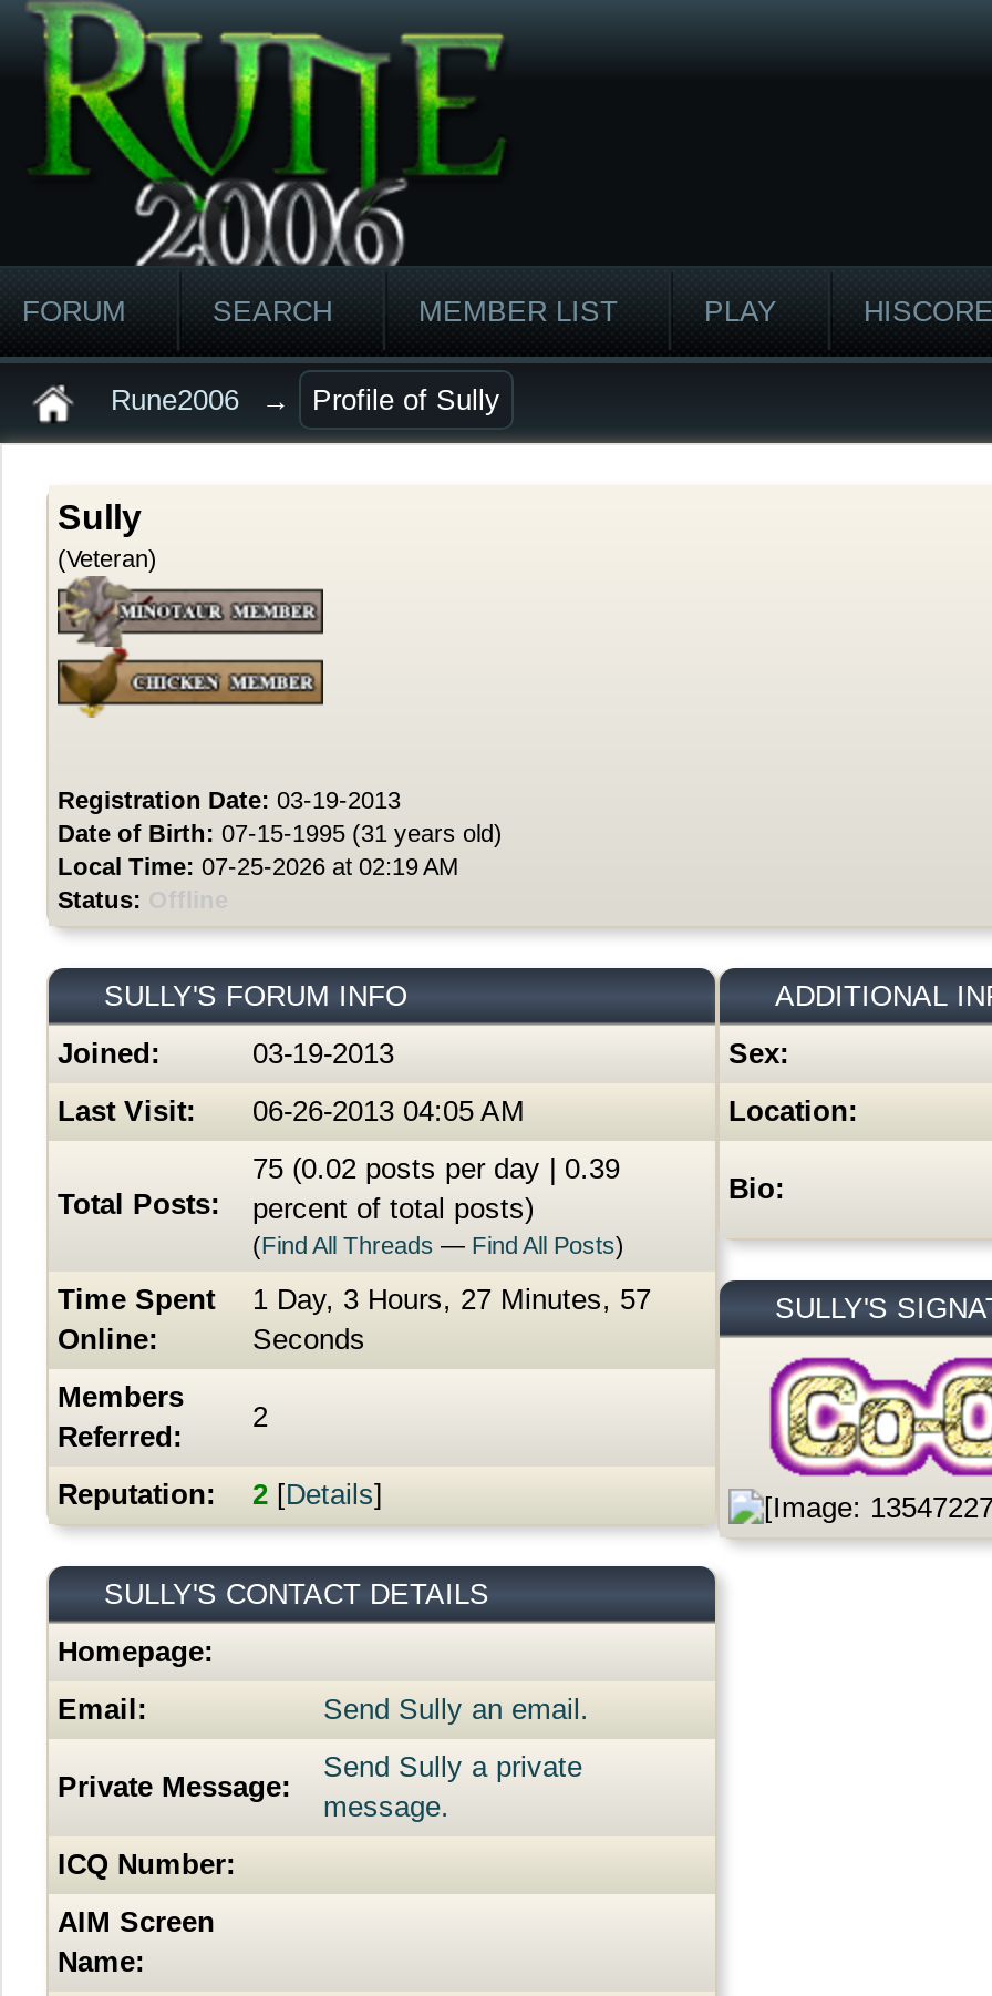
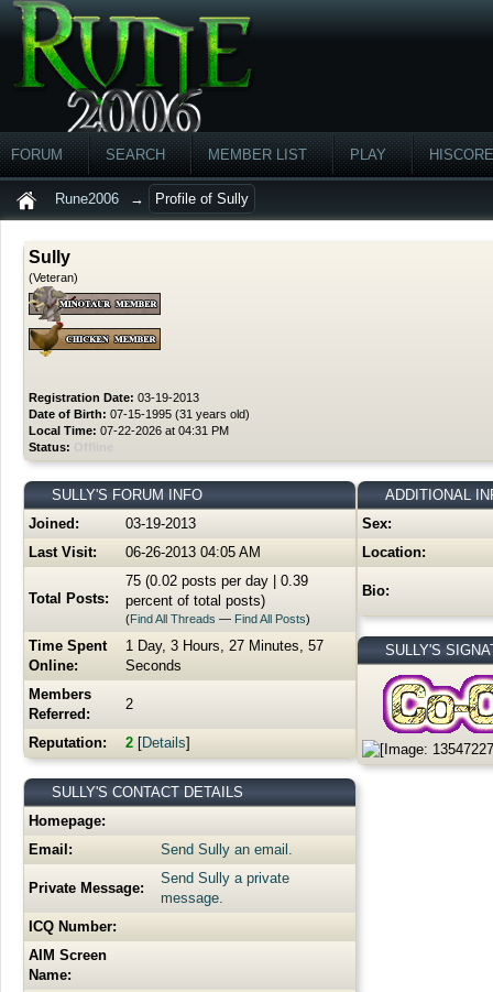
- Local Time: 07-25-2026 at 02:19 AM
+ Local Time: 07-22-2026 at 04:31 PM
